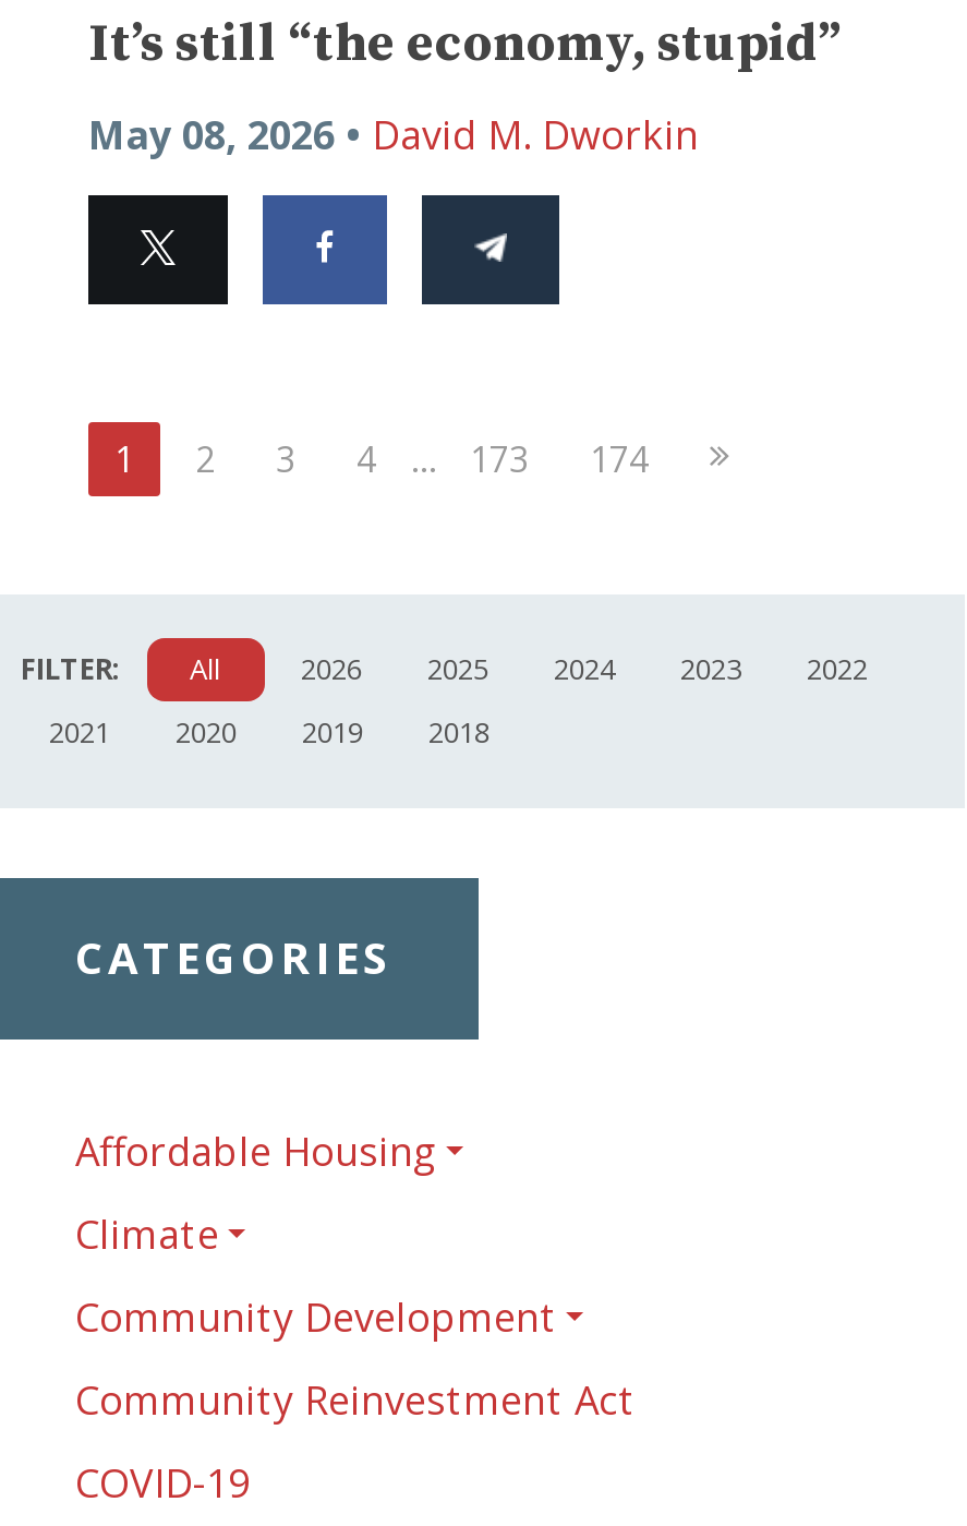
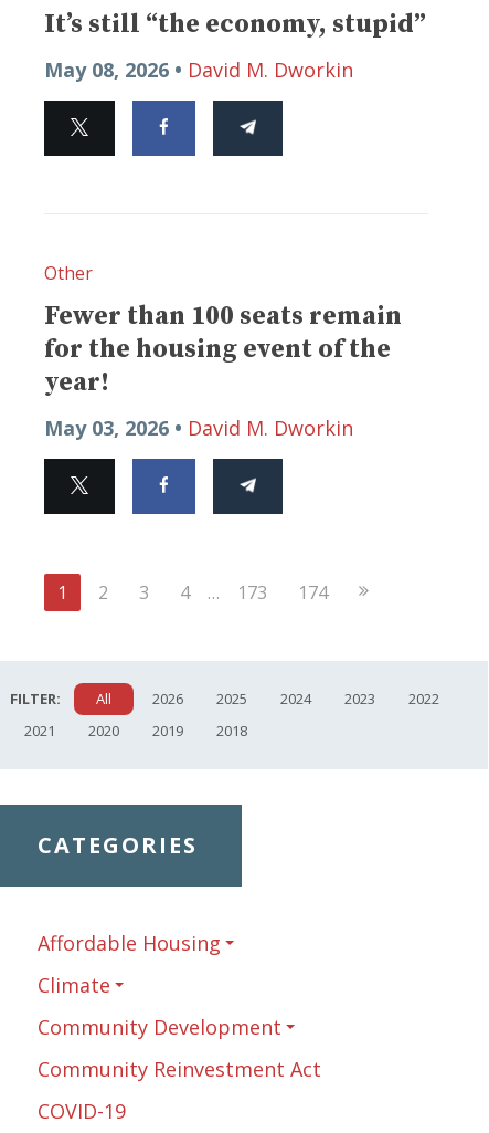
+ Other
+ Fewer than 100 seats remain
+ for the housing event of the
+ year!
+ May 03, 2026 • David M. Dworkin
